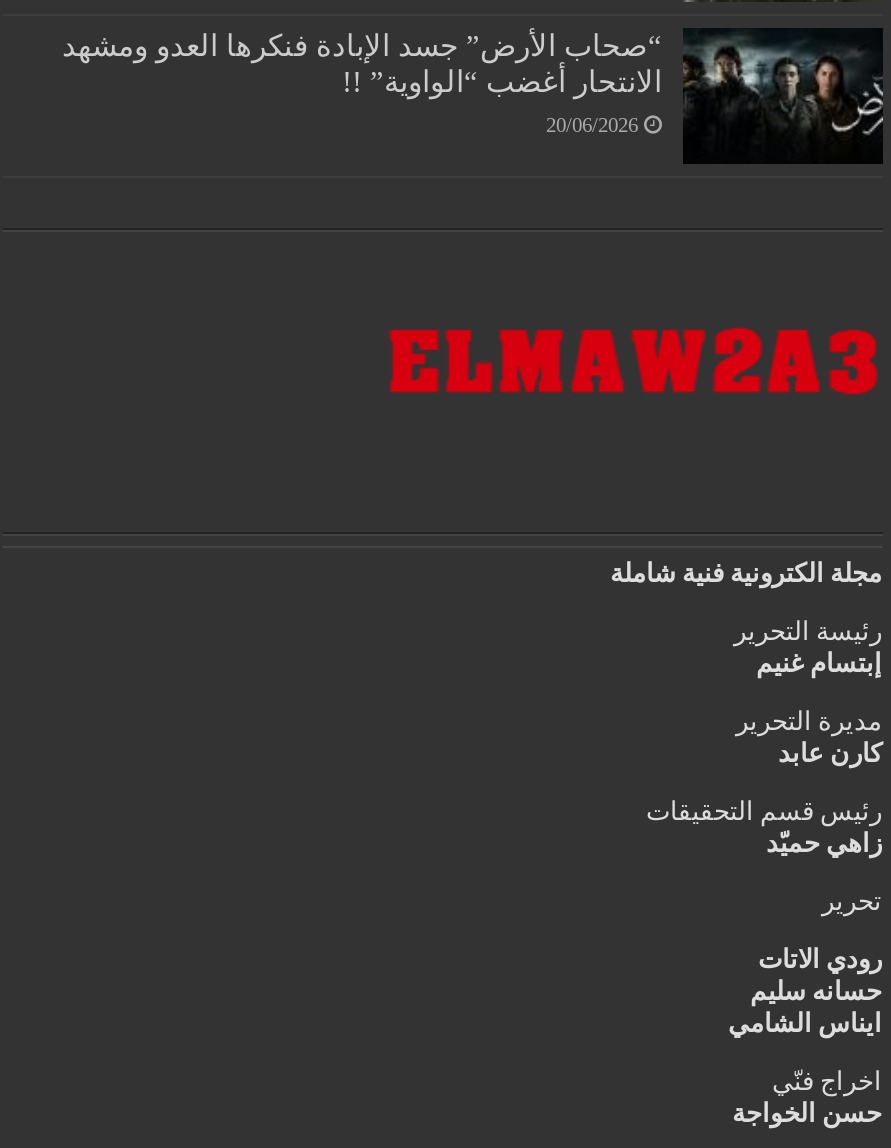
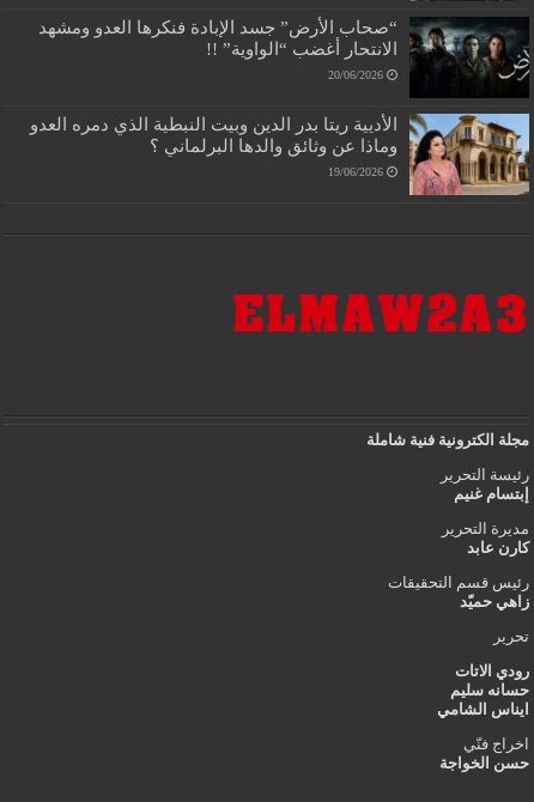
+ [image]
+ الأديية ريتا بدر الدين وبيت النبطية الذي دمره العدو
+ وماذا عن وثائق والدها البرلماني ؟
+ 19/06/2026
